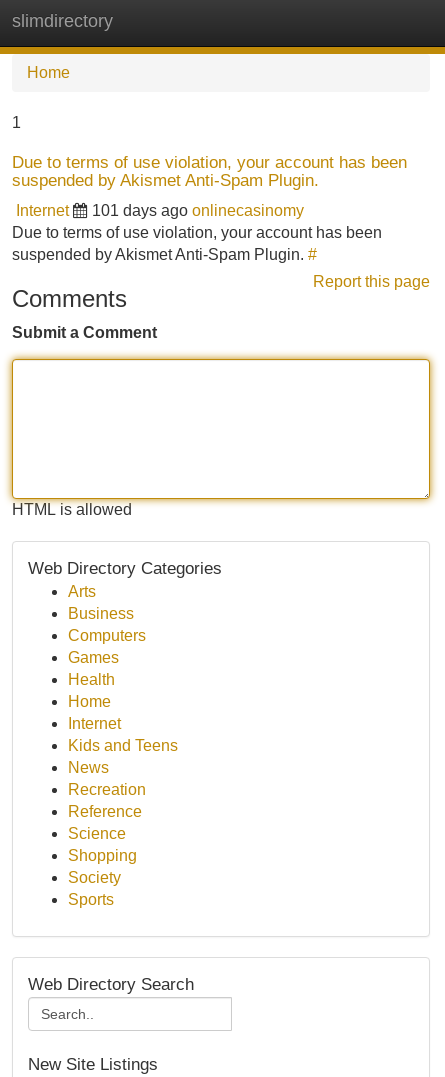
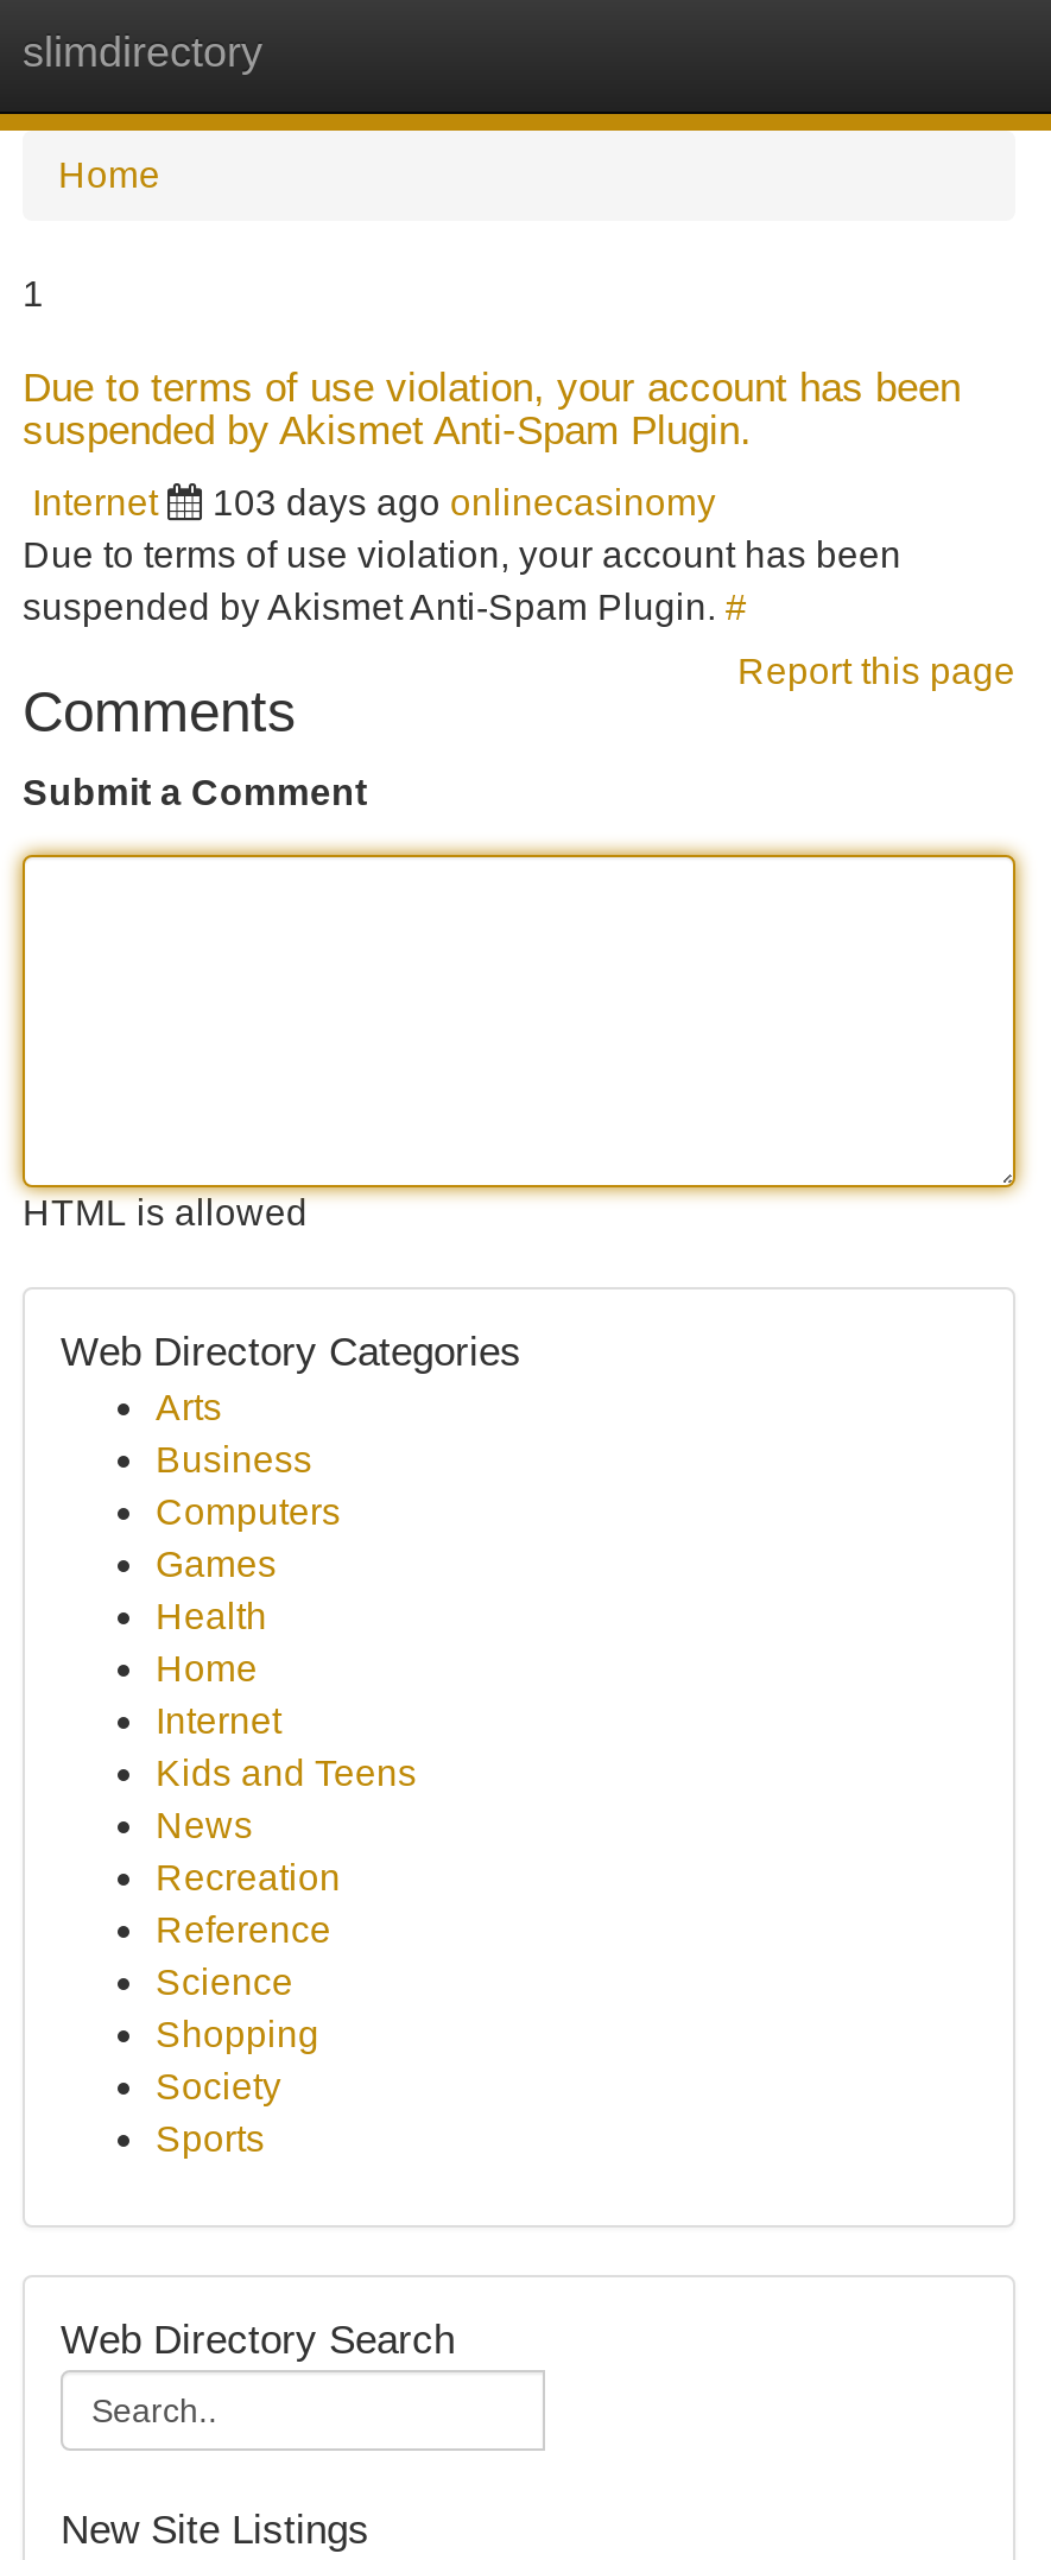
- 101 days ago onlinecasinomy
+ 103 days ago onlinecasinomy
